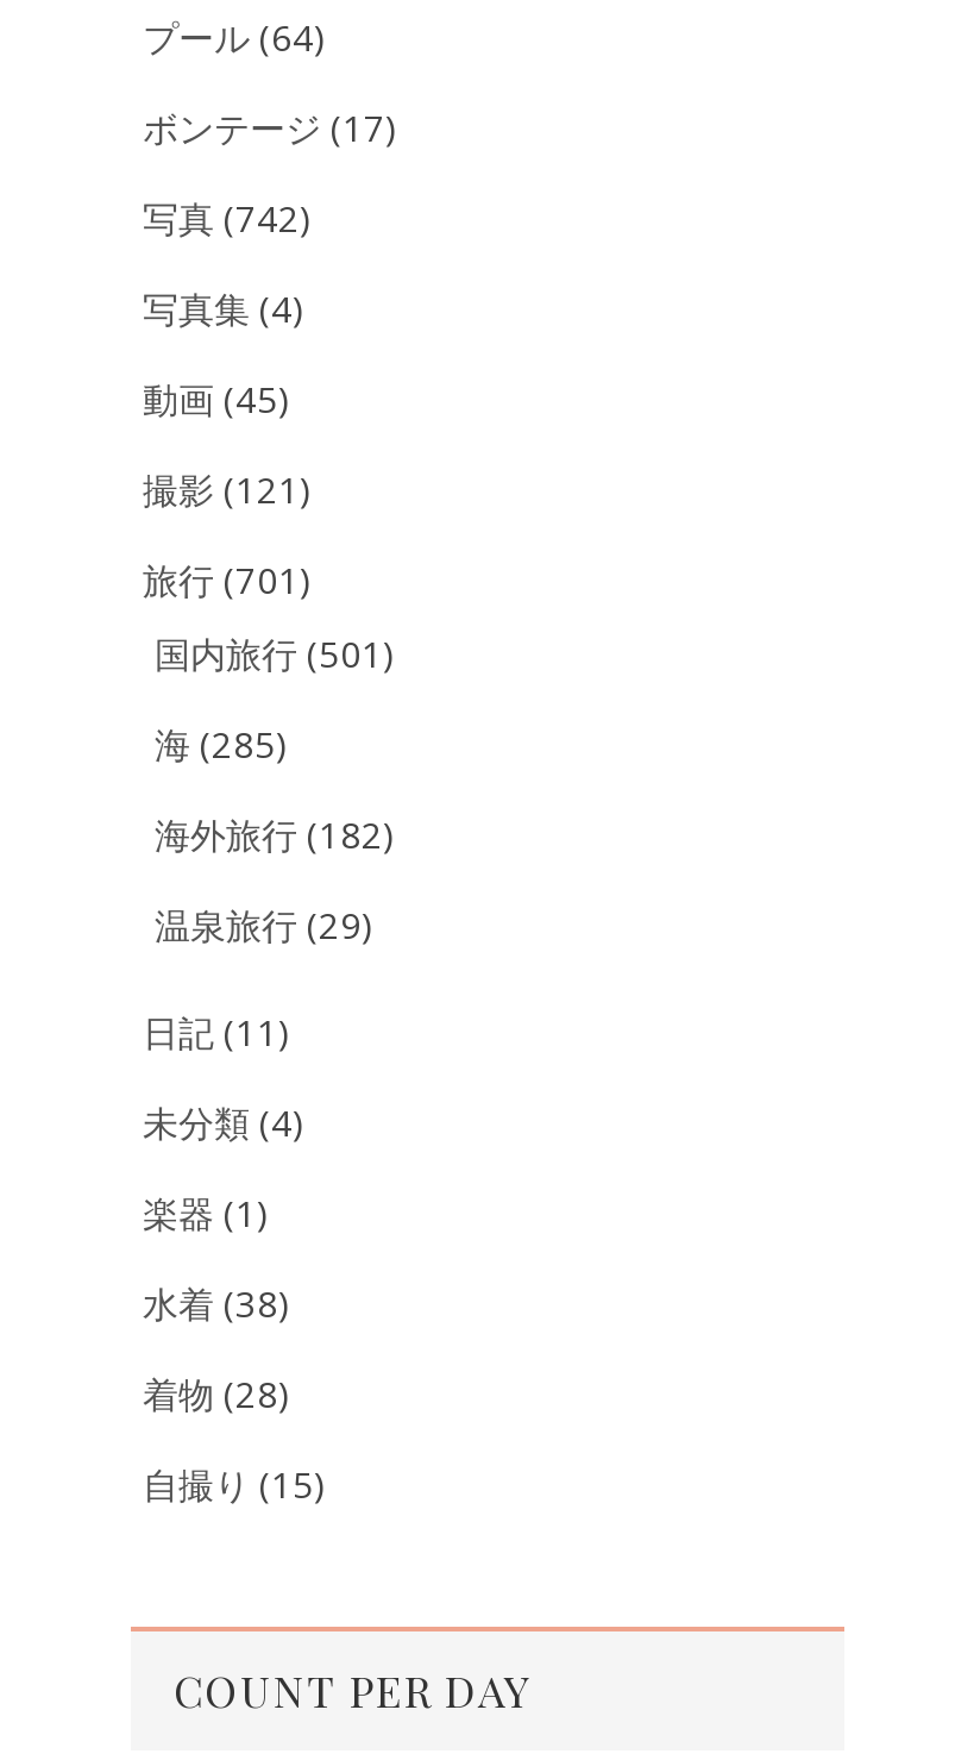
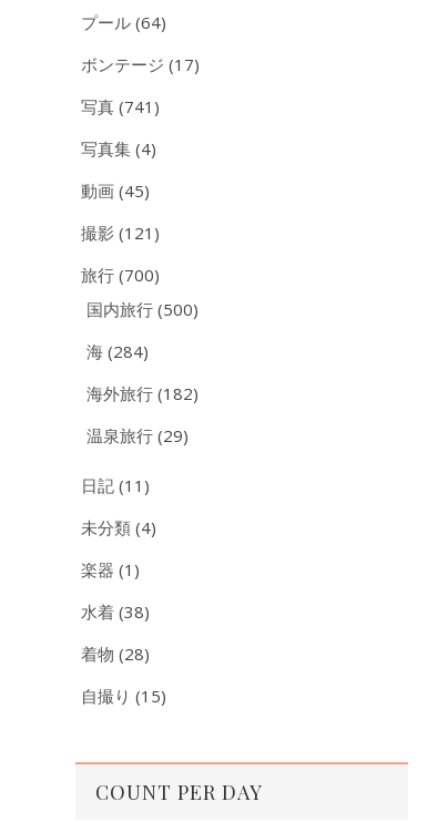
- 写真(742)
+ 写真(741)

- 旅行(701)
+ 旅行(700)

- 国内旅行(501)
+ 国内旅行(500)

- 海(285)
+ 海(284)
